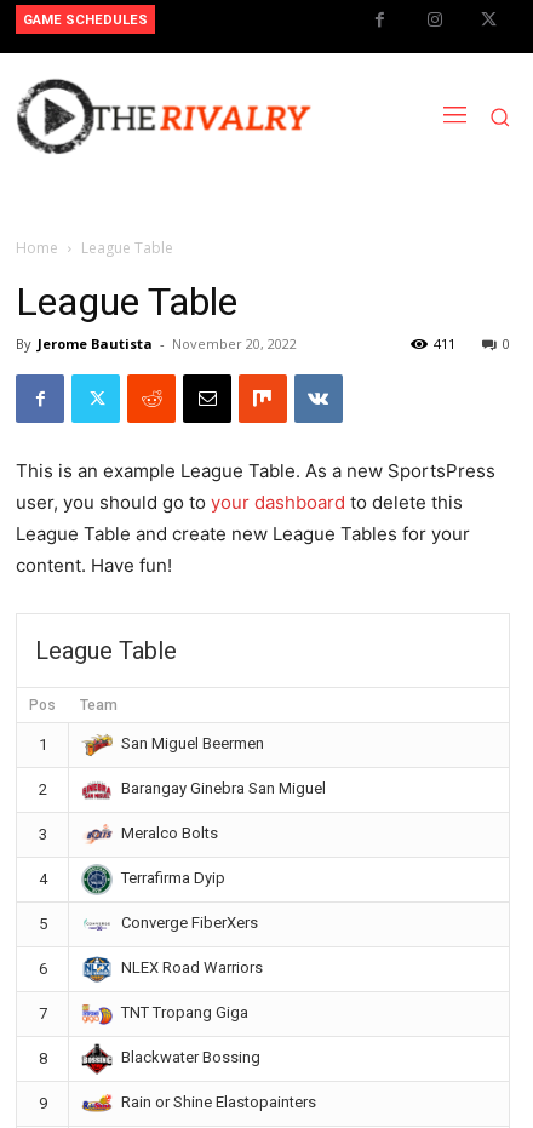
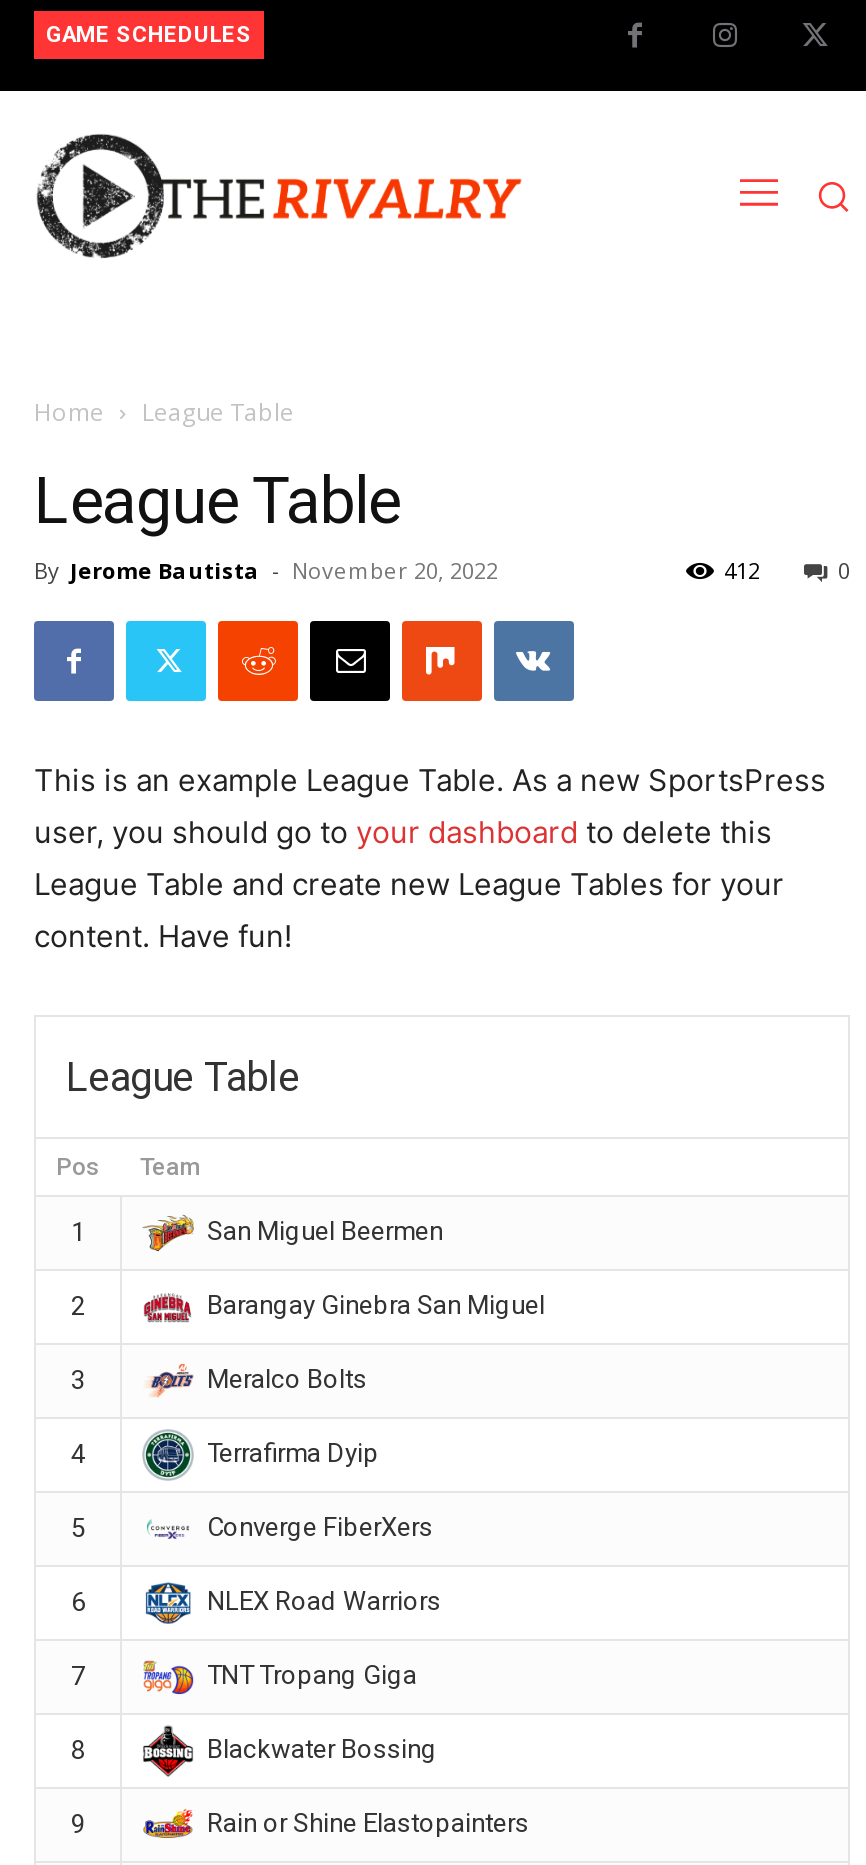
- 411
+ 412
